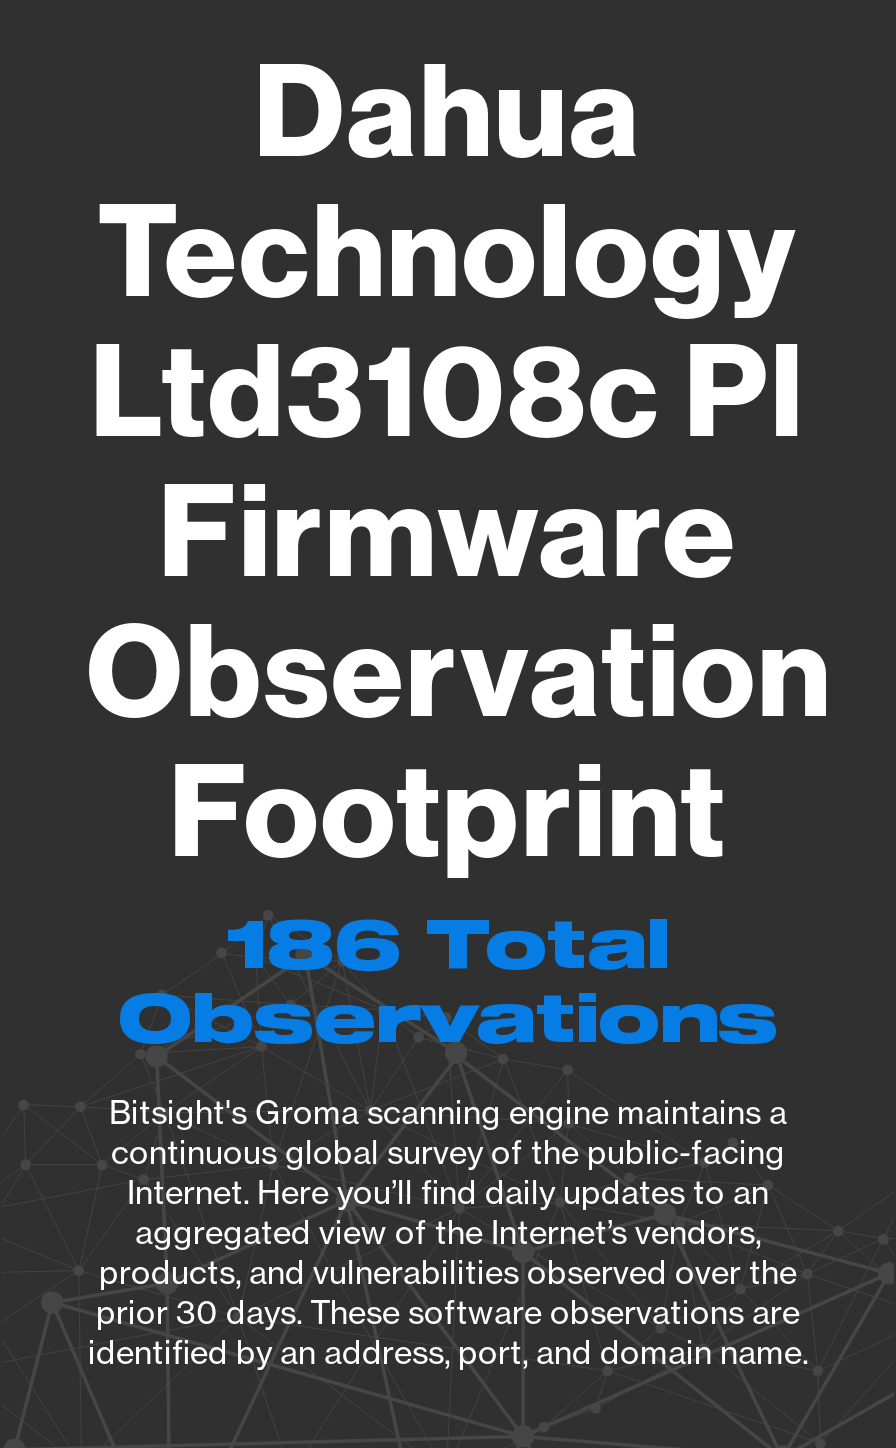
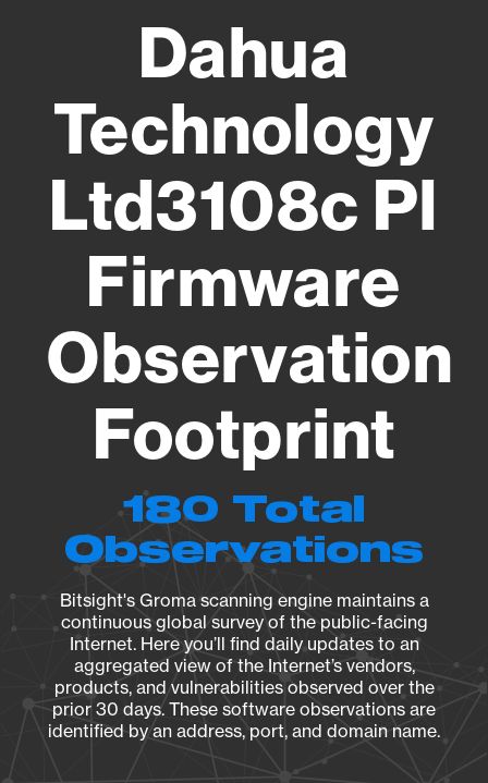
- 186 Total
+ 180 Total
